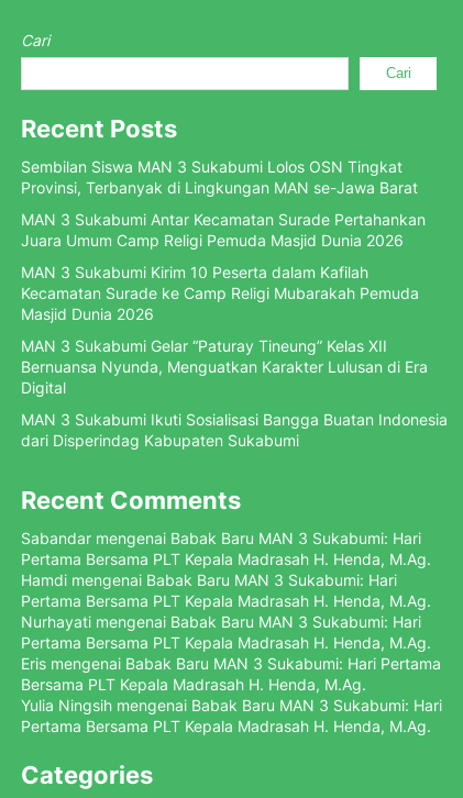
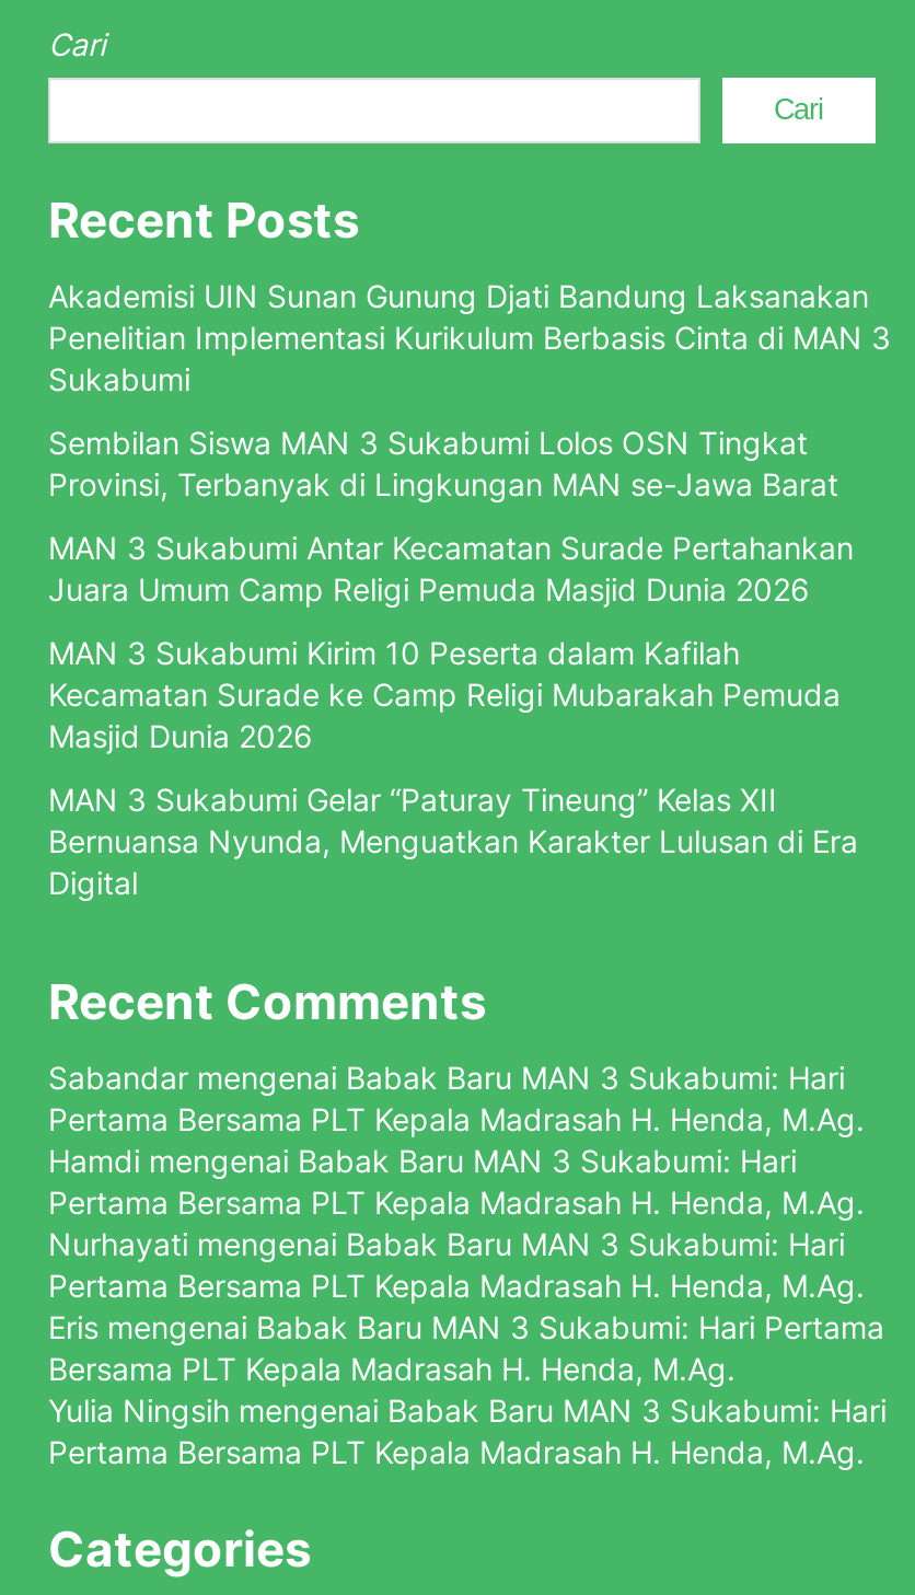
+ Akademisi UIN Sunan Gunung Djati Bandung Laksanakan
+ Penelitian Implementasi Kurikulum Berbasis Cinta di MAN 3
+ Sukabumi

moved down: Sembilan Siswa MAN 3 Sukabumi Lolos OSN Tingkat | Provinsi, Terbanyak di Lingkungan MAN se-Jawa Barat | MAN 3 Sukabumi Antar Kecamatan Surade Pertahankan | ... | Bernuansa Nyunda, Menguatkan Karakter Lulusan di Era | Digital

- MAN 3 Sukabumi Ikuti Sosialisasi Bangga Buatan Indonesia
- dari Disperindag Kabupaten Sukabumi
